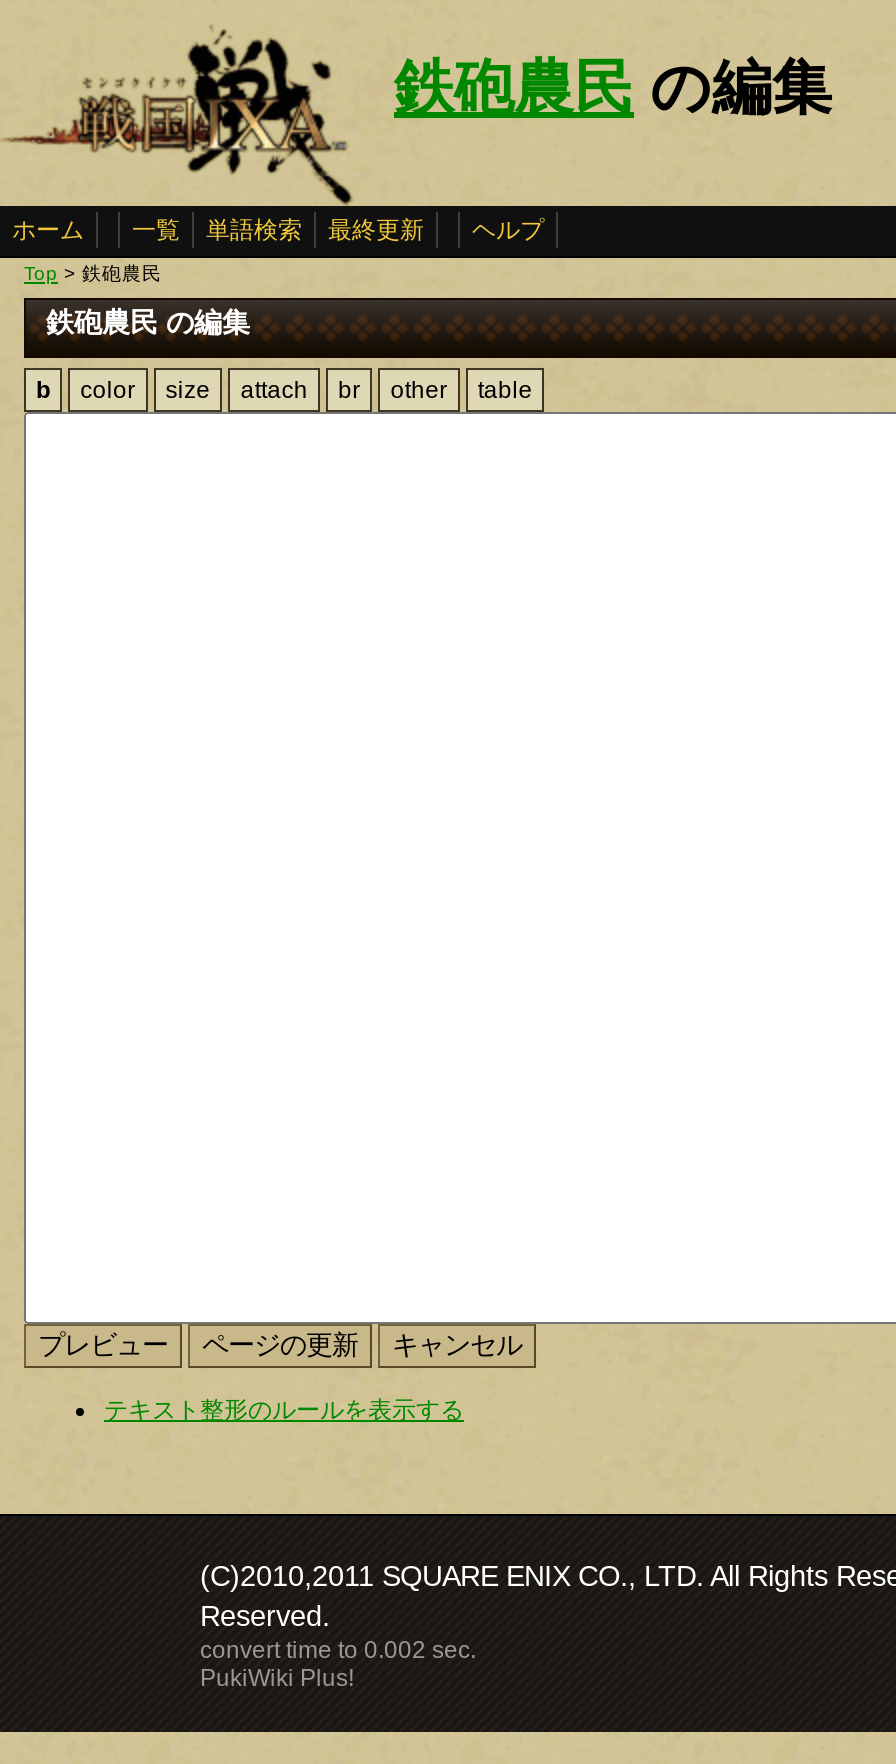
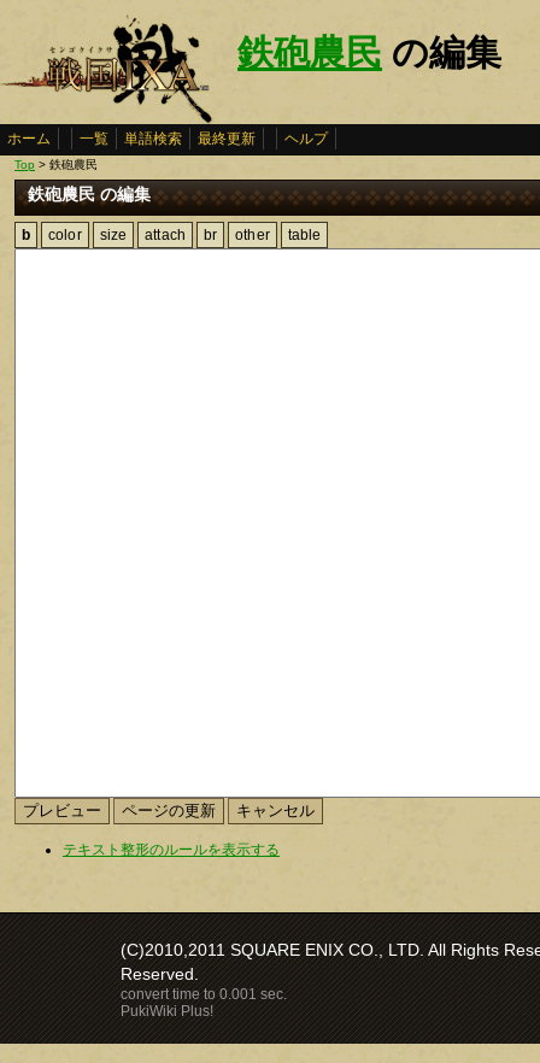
- convert time to 0.002 sec.
+ convert time to 0.001 sec.
